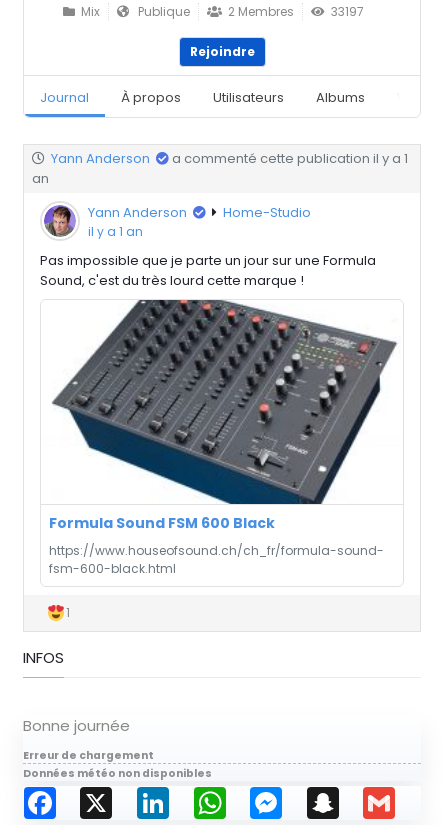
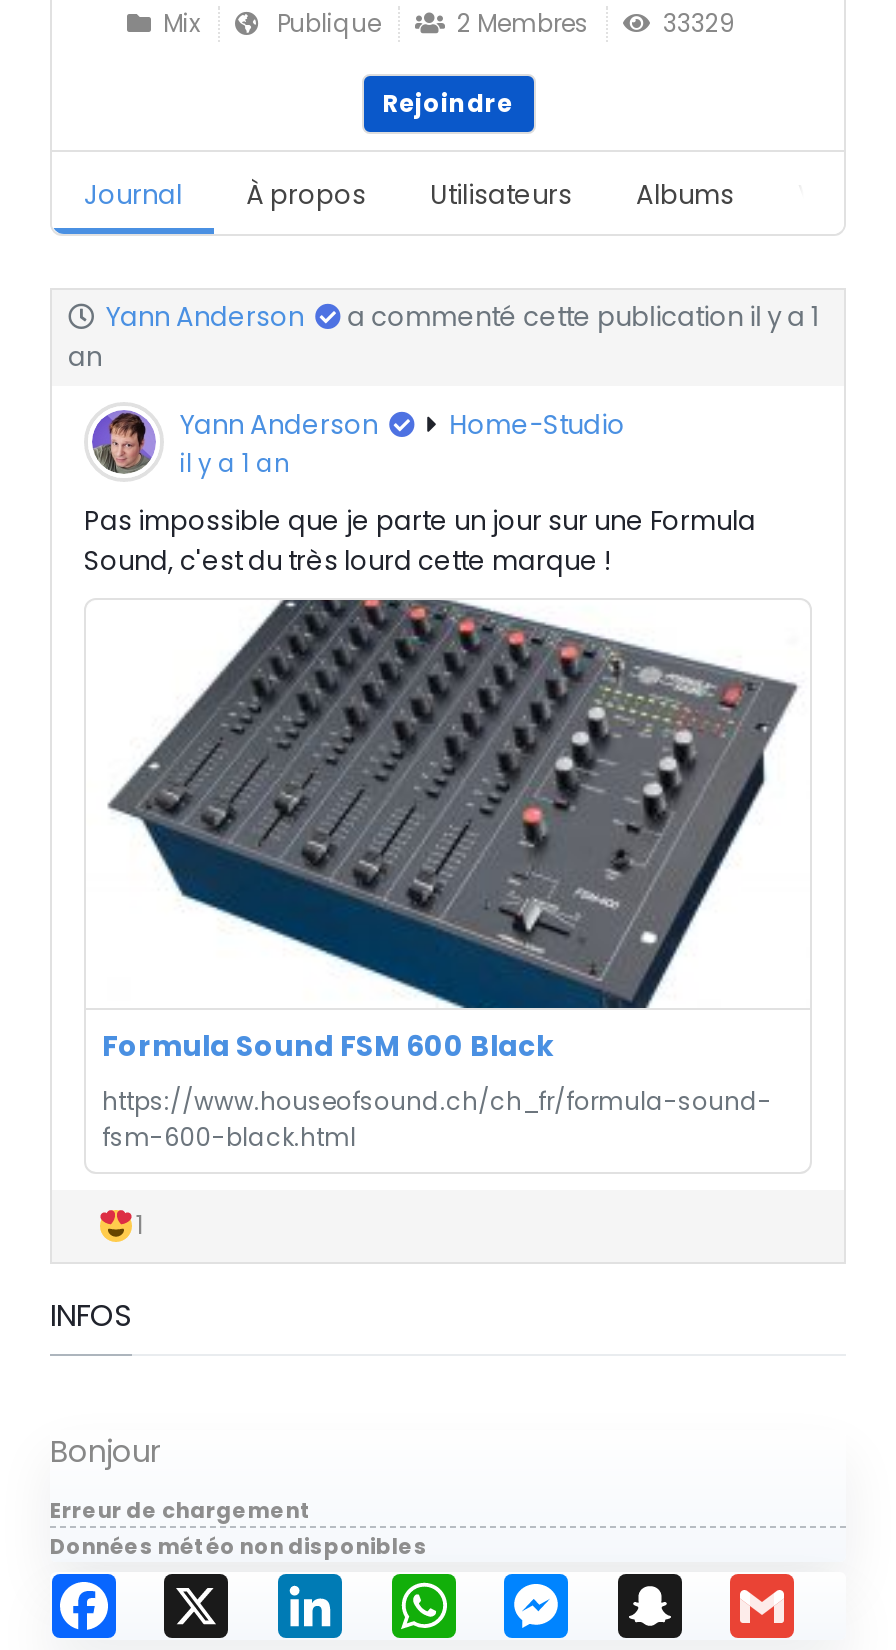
- Mix Publique 2 Membres 33197
+ Mix Publique 2 Membres 33329

- Bonne journée
+ Bonjour
